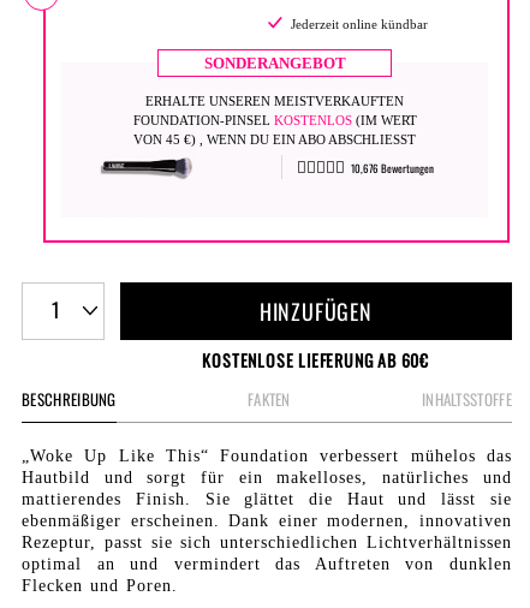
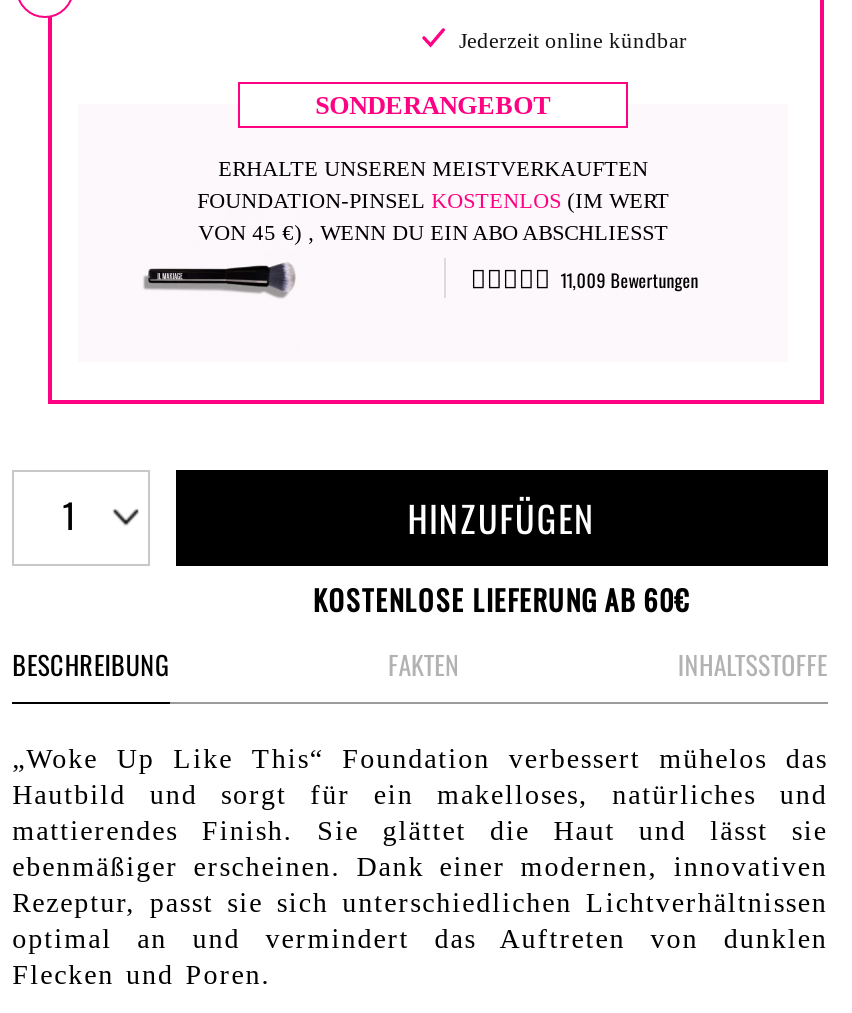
- 10,676 Bewertungen
+ 11,009 Bewertungen
